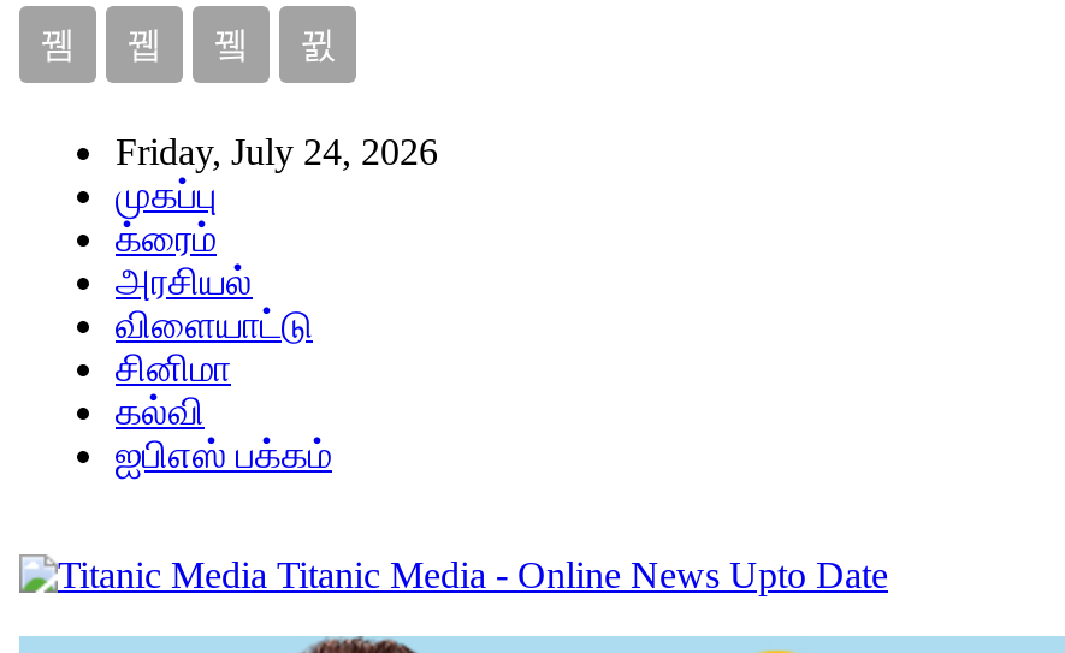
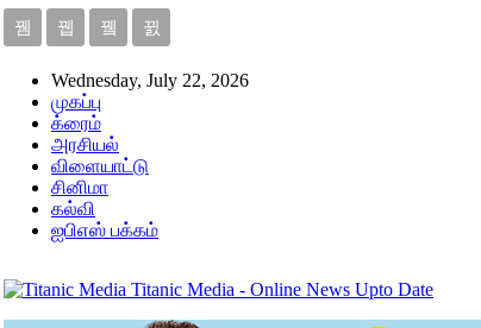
- Friday, July 24, 2026
+ Wednesday, July 22, 2026
